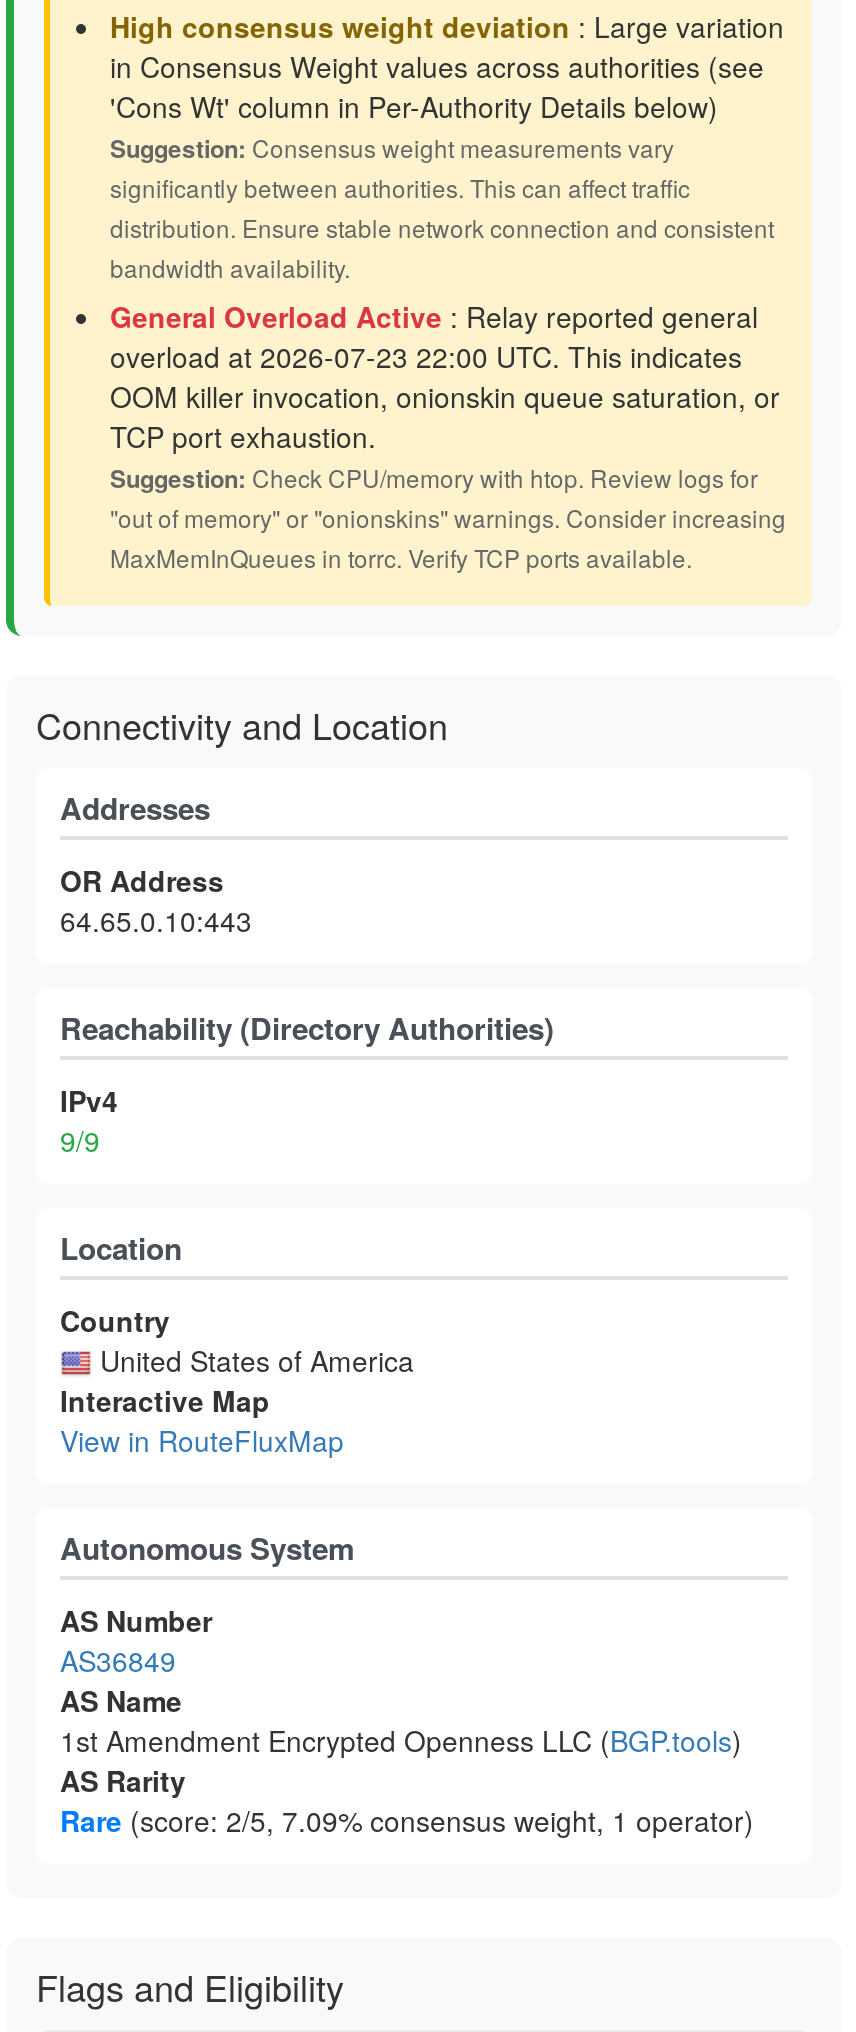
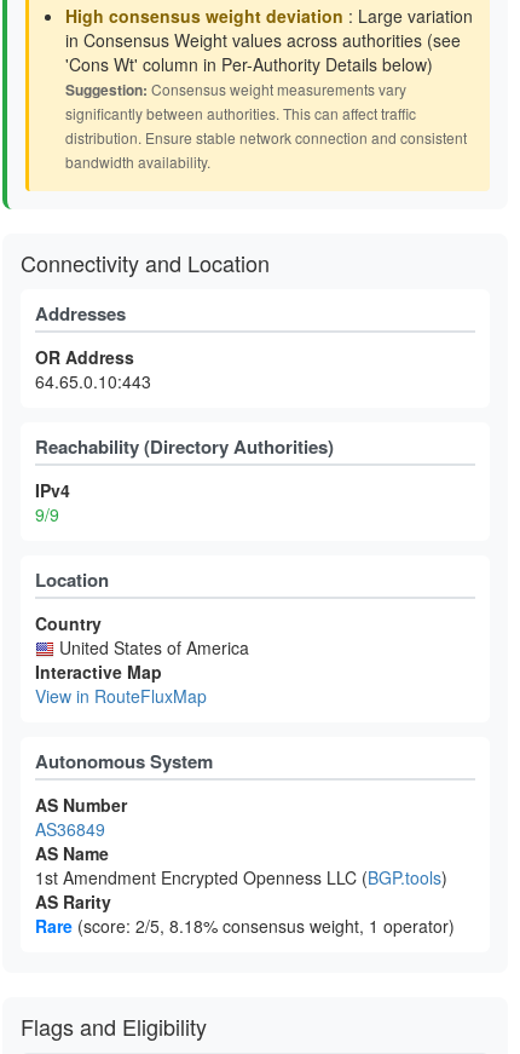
- General Overload Active: Relay reported general
- overload at 2026-07-23 22:00 UTC. This indicates
- OOM killer invocation, onionskin queue saturation, or
- TCP port exhaustion.
- Suggestion: Check CPU/memory with htop. Review logs for
- "out of memory" or "onionskins" warnings. Consider increasing
- MaxMemInQueues in torrc. Verify TCP ports available.

- Rare (score: 2/5, 7.09% consensus weight, 1 operator)
+ Rare (score: 2/5, 8.18% consensus weight, 1 operator)
